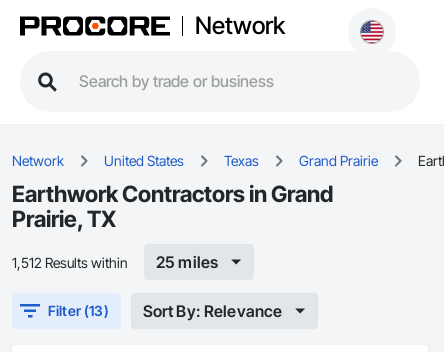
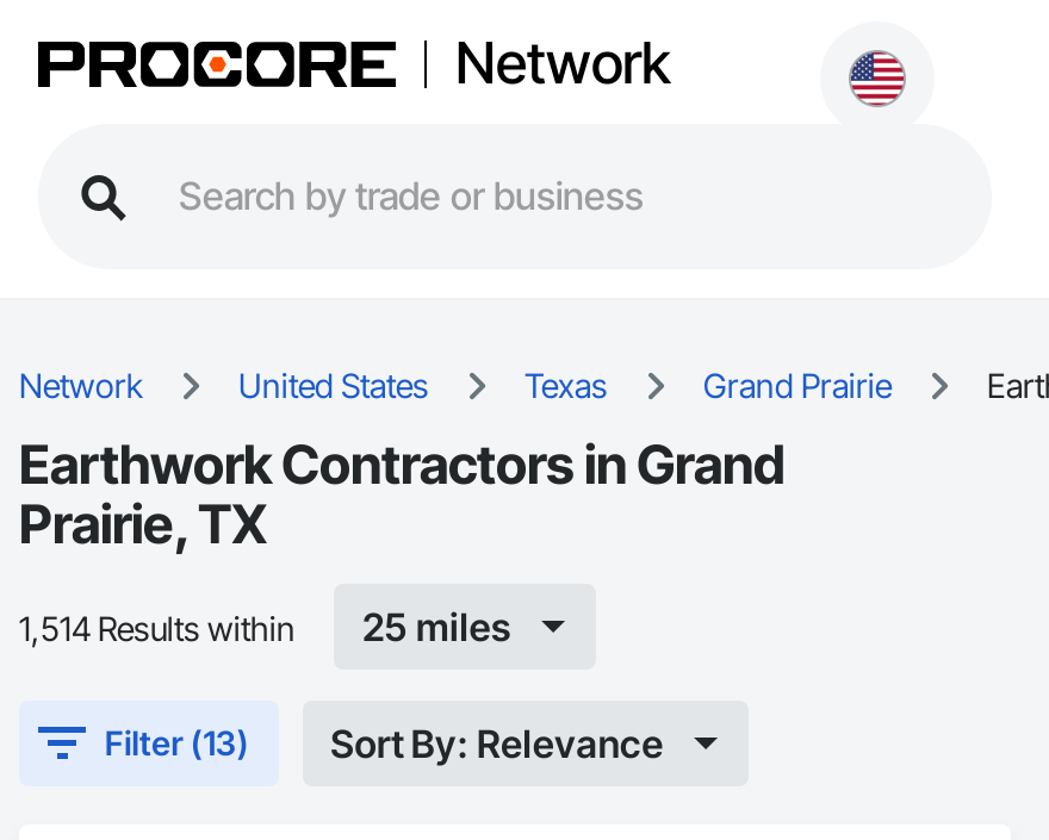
- 1,512 Results within
+ 1,514 Results within
